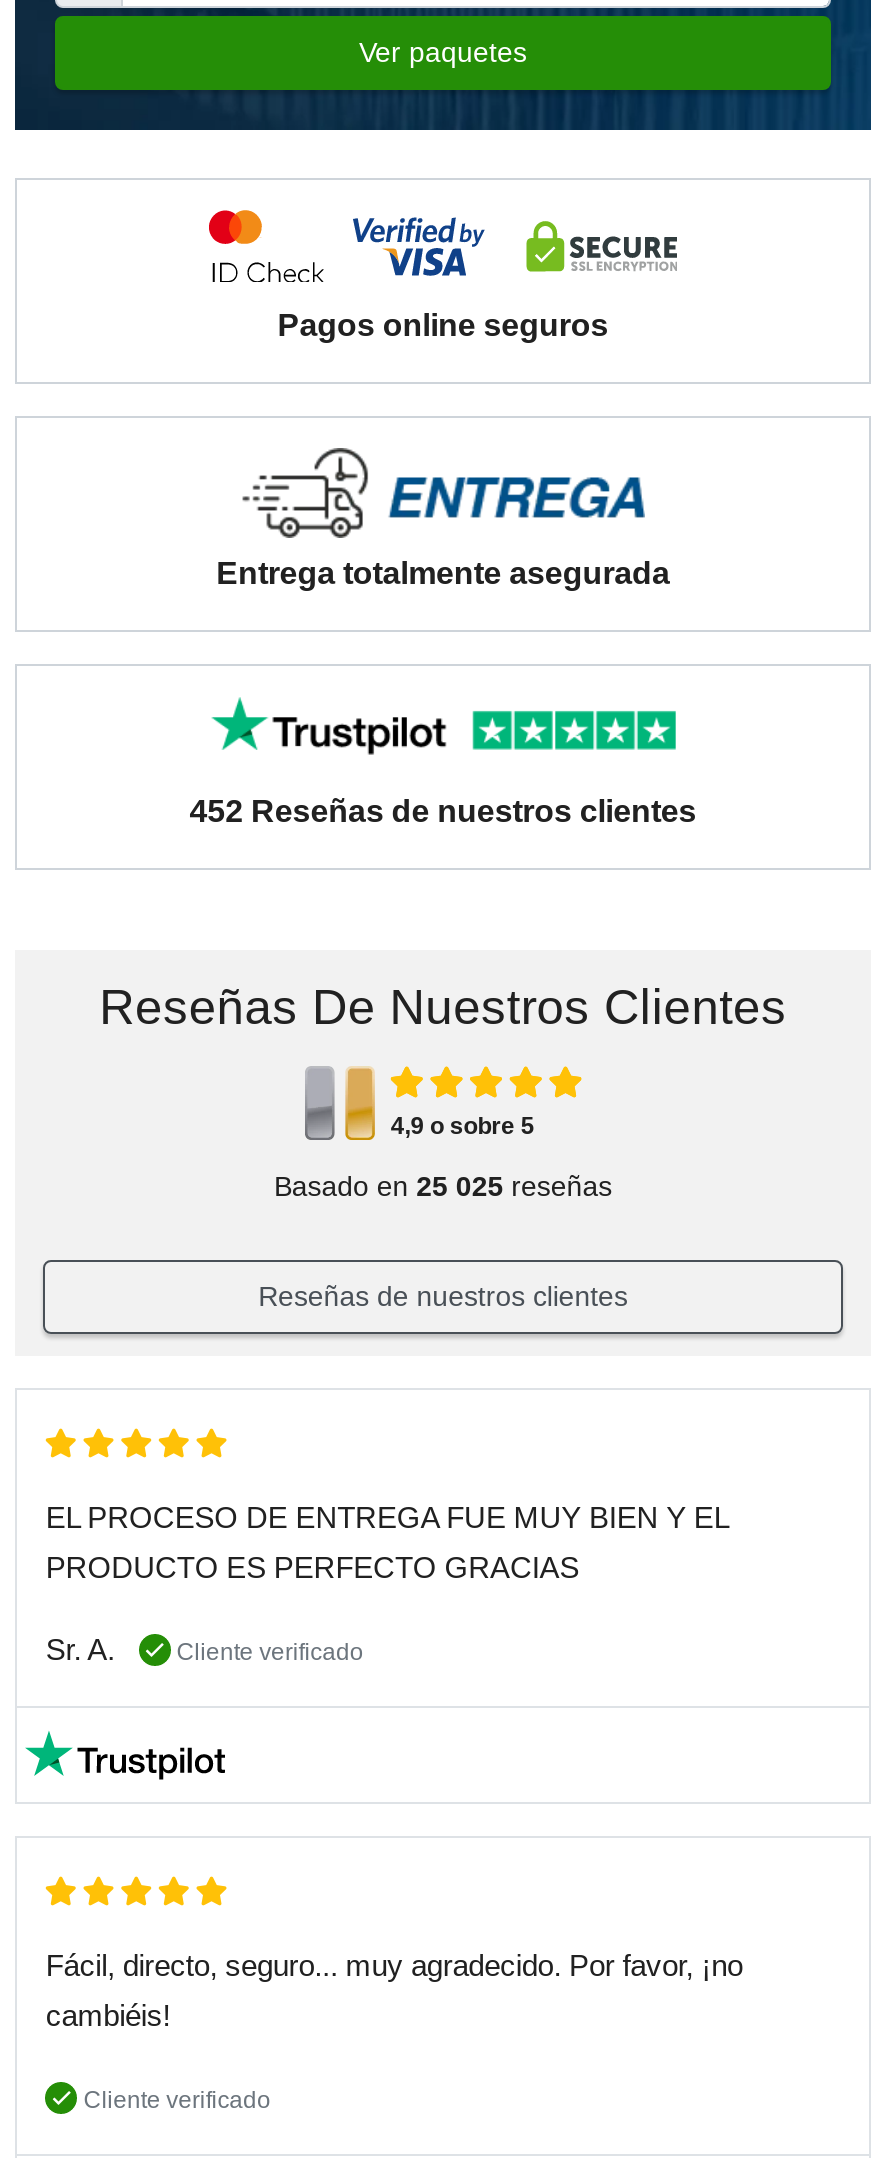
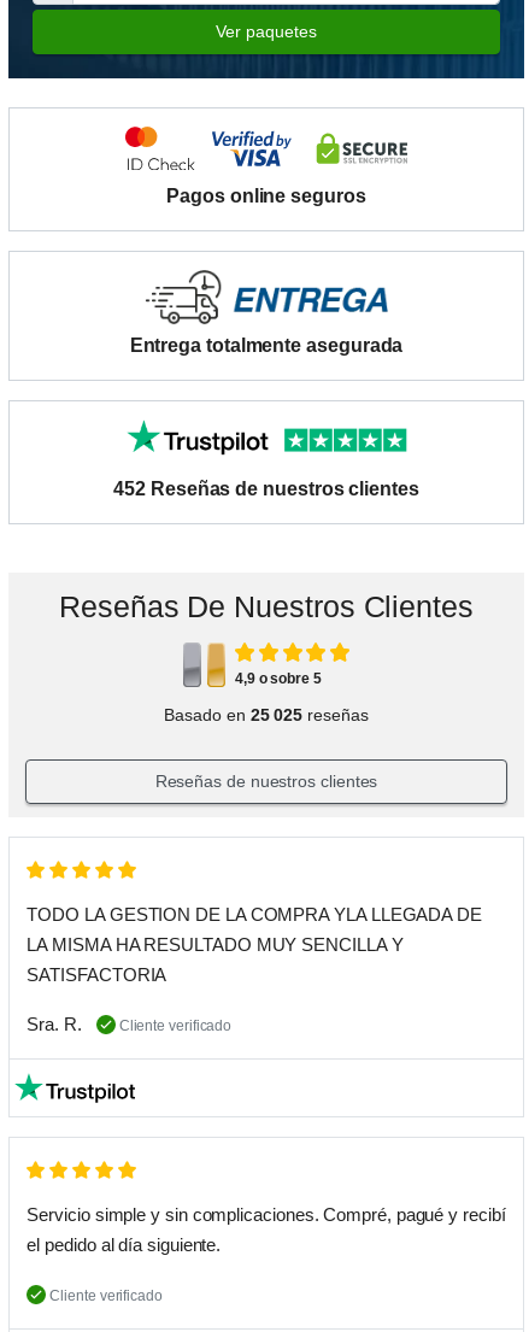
- EL PROCESO DE ENTREGA FUE MUY BIEN Y EL
- PRODUCTO ES PERFECTO GRACIAS
- Sr. A.
+ TODO LA GESTION DE LA COMPRA YLA LLEGADA DE
+ LA MISMA HA RESULTADO MUY SENCILLA Y
+ SATISFACTORIA
+ Sra. R.

- Fácil, directo, seguro... muy agradecido. Por favor, ¡no
+ Servicio simple y sin complicaciones. Compré, pagué y recibí

- cambiéis!
+ el pedido al día siguiente.
